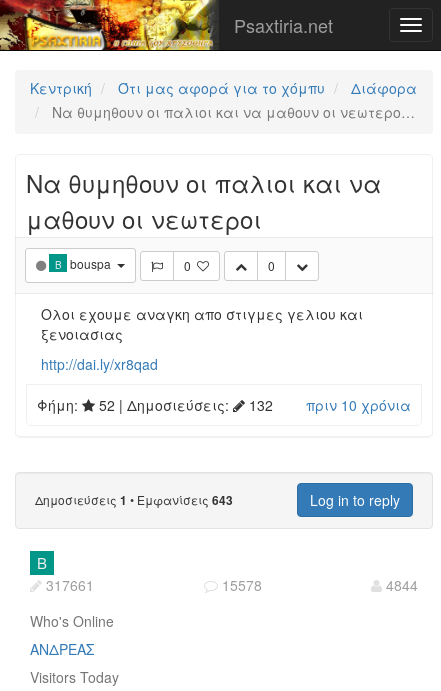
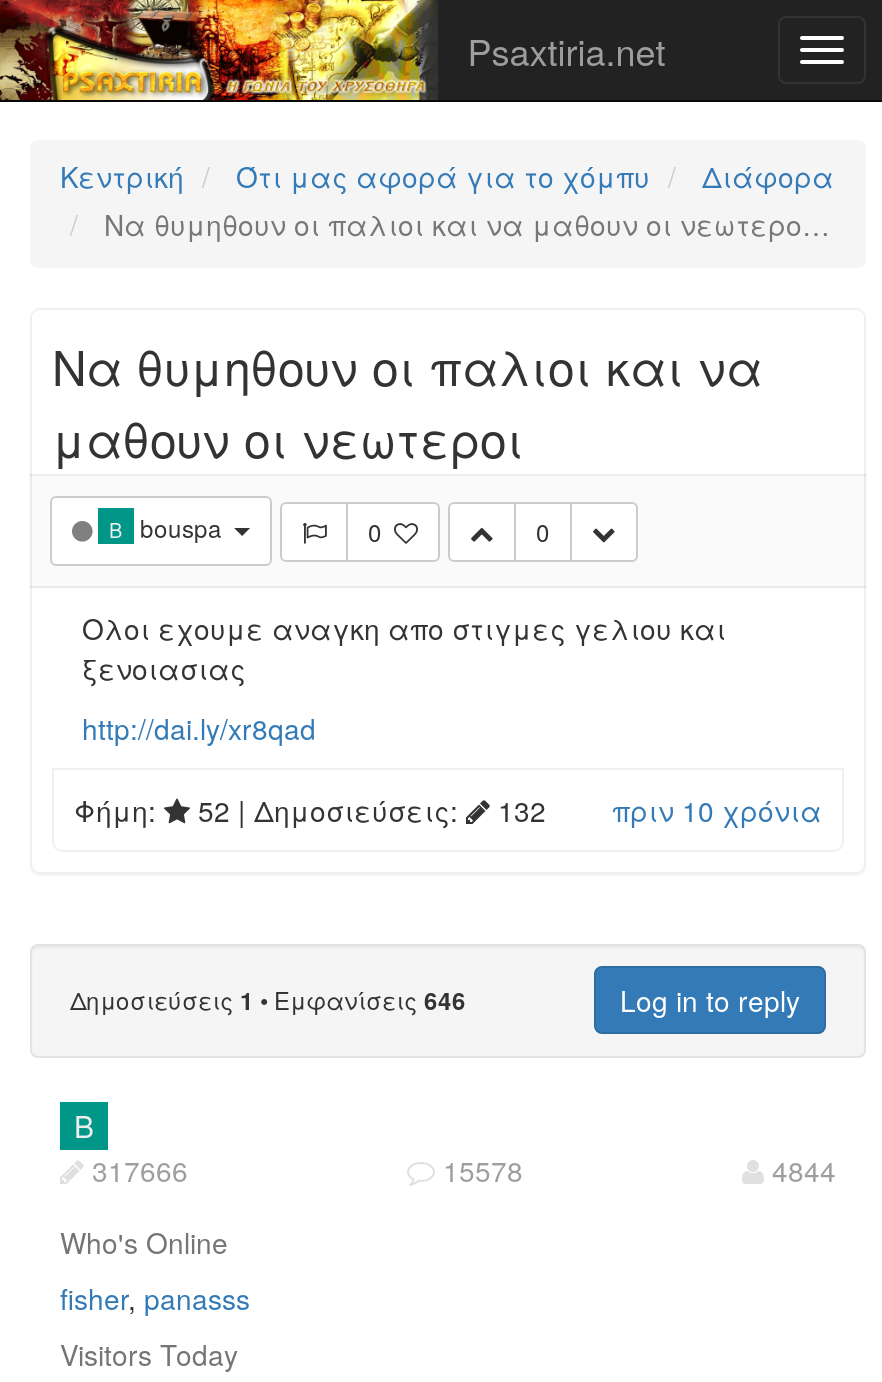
- Δημοσιεύσεις 1 • Εμφανίσεις 643
+ Δημοσιεύσεις 1 • Εμφανίσεις 646

- 317661
+ 317666

- ΑΝΔΡΕΑΣ
+ fisher panasss
